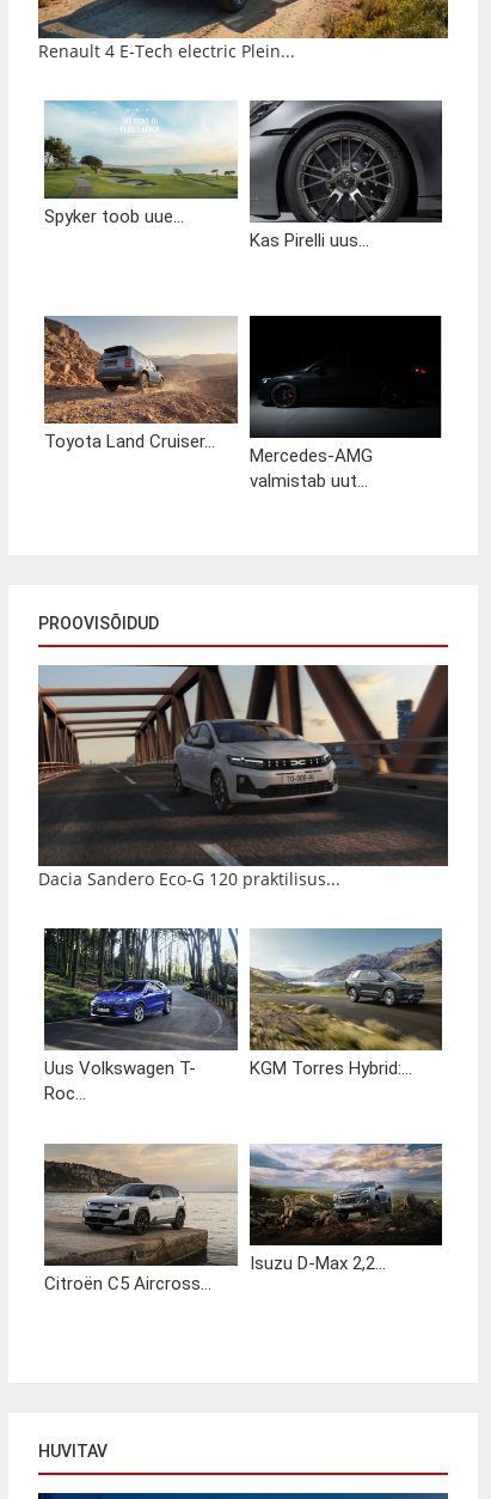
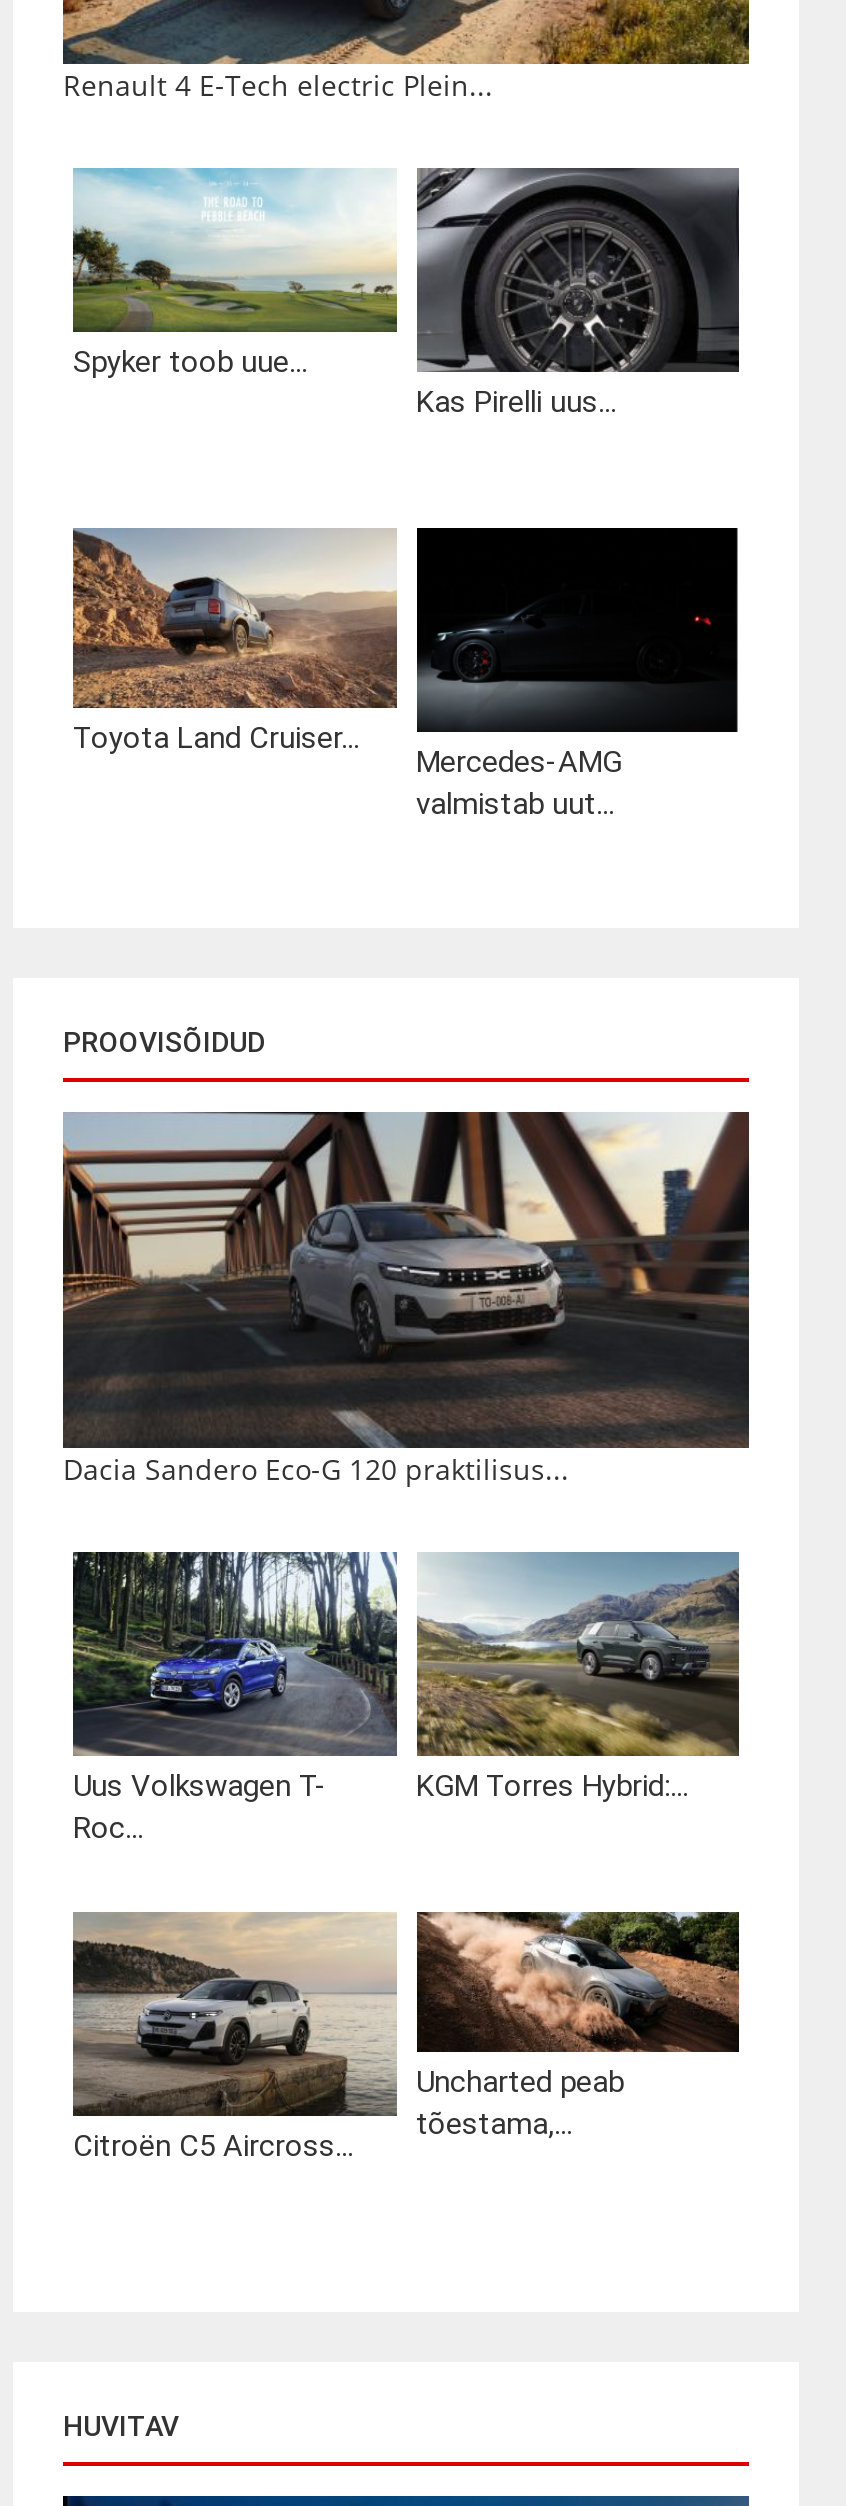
- [image]
- Isuzu D-Max 2,2...
+ [image]
+ Uncharted peab
+ tõestama,...
